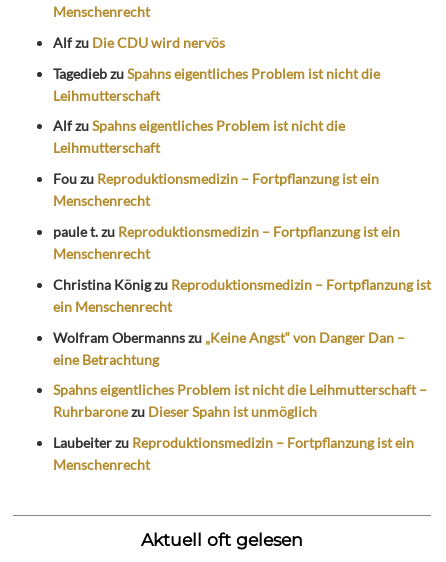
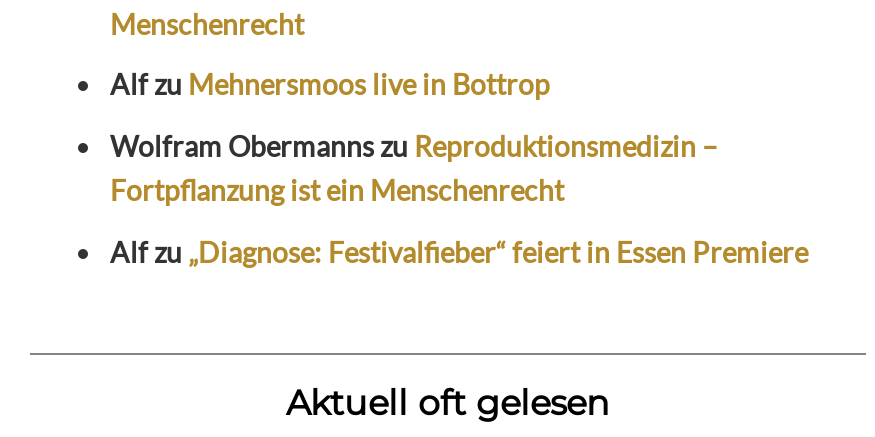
- Alf zu Die CDU wird nervös
- Tagedieb zu Spahns eigentliches Problem ist nicht die
- Leihmutterschaft
- Alf zu Spahns eigentliches Problem ist nicht die
- Leihmutterschaft
- Fou zu Reproduktionsmedizin – Fortpflanzung ist ein
- Menschenrecht
- paule t. zu Reproduktionsmedizin – Fortpflanzung ist ein
- Menschenrecht
- Christina König zu Reproduktionsmedizin – Fortpflanzung ist
- ein Menschenrecht
- Wolfram Obermanns zu „Keine Angst“ von Danger Dan –
- eine Betrachtung
- Spahns eigentliches Problem ist nicht die Leihmutterschaft –
- Ruhrbarone zu Dieser Spahn ist unmöglich
- Laubeiter zu Reproduktionsmedizin – Fortpflanzung ist ein
- Menschenrecht
+ Alf zu Mehnersmoos live in Bottrop
+ Wolfram Obermanns zu Reproduktionsmedizin –
+ Fortpflanzung ist ein Menschenrecht
+ Alf zu „Diagnose: Festivalfieber“ feiert in Essen Premiere
